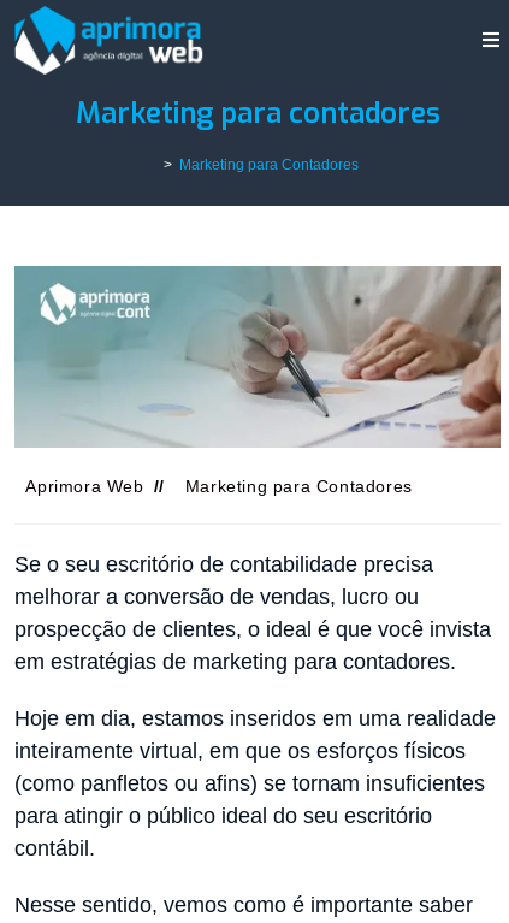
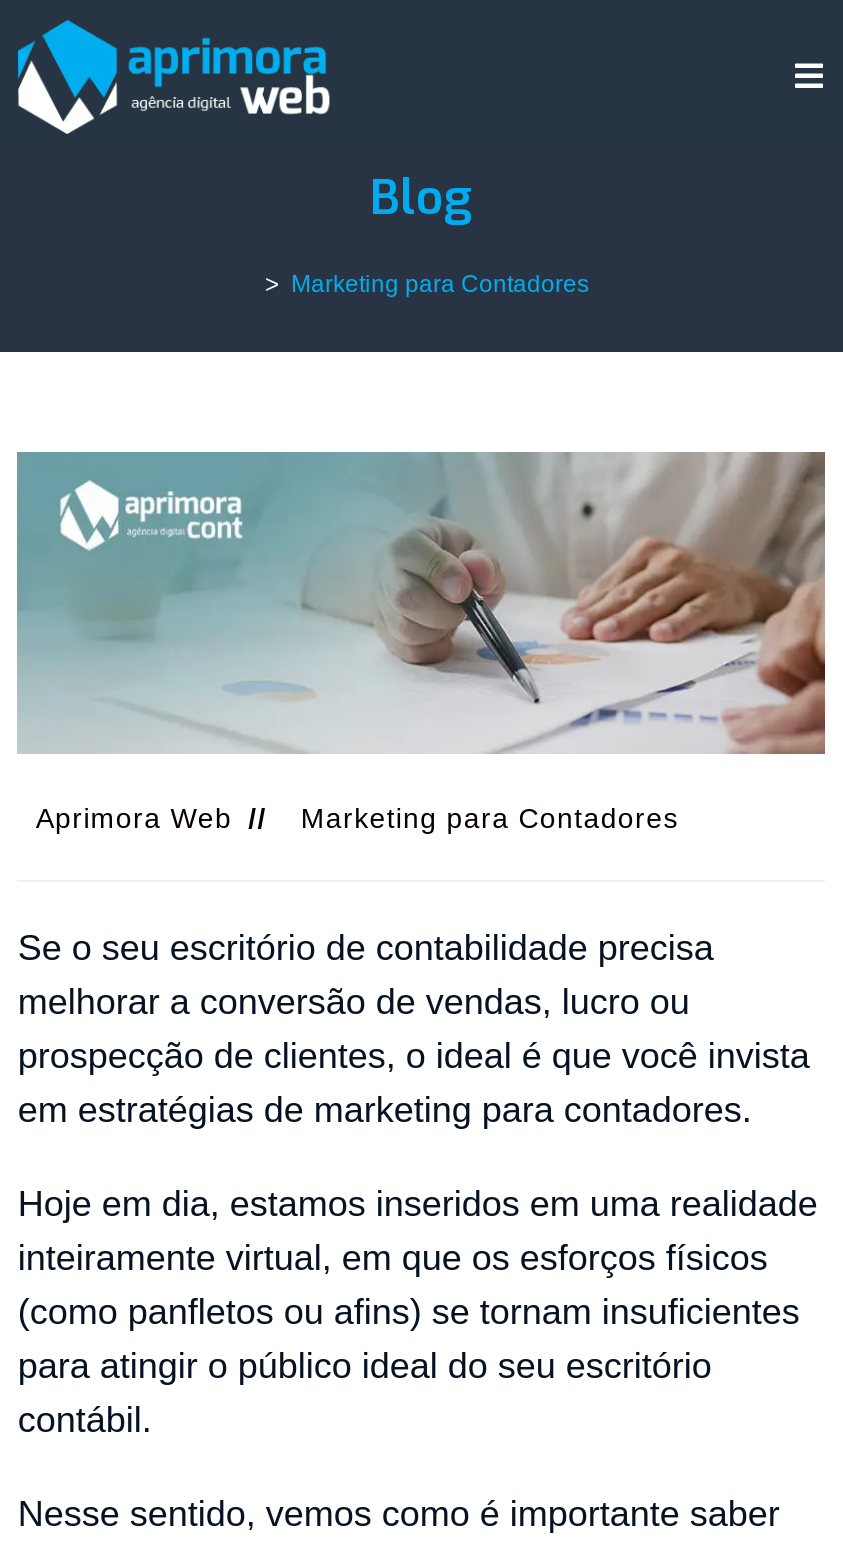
- Marketing para contadores
+ Blog
